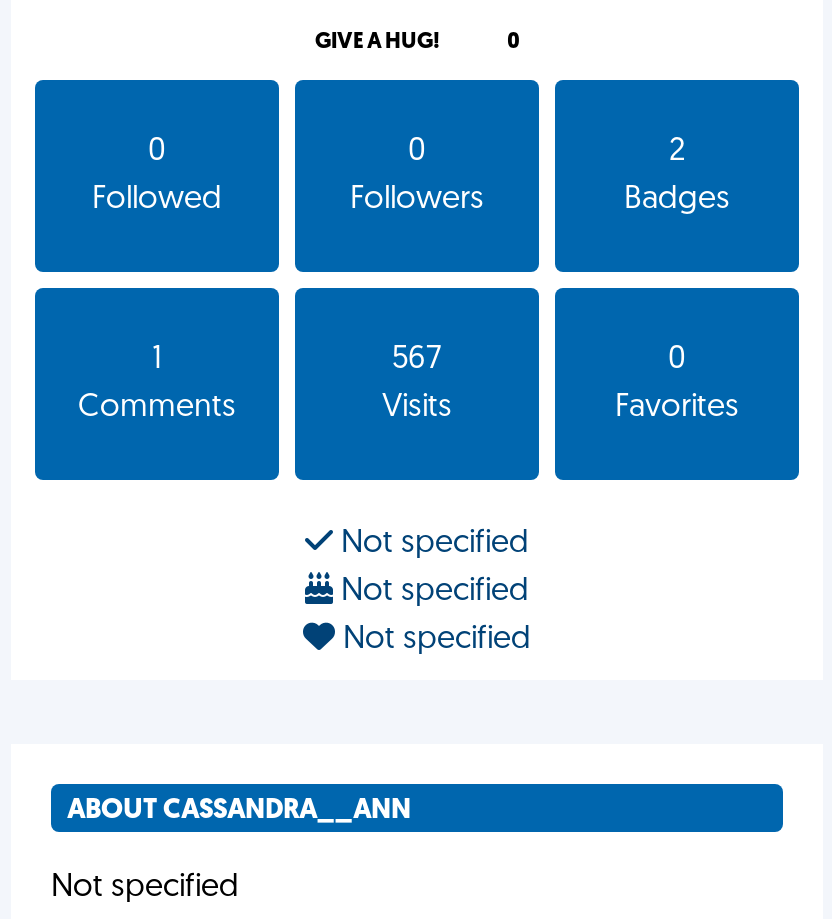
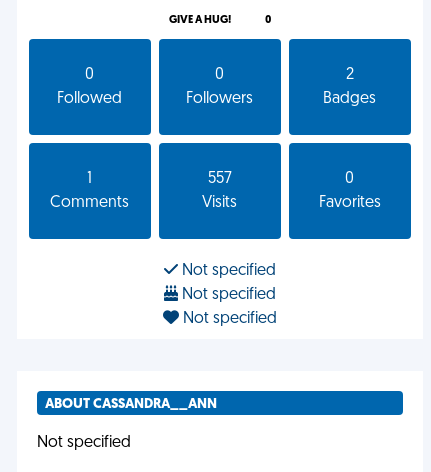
- 567
+ 557
